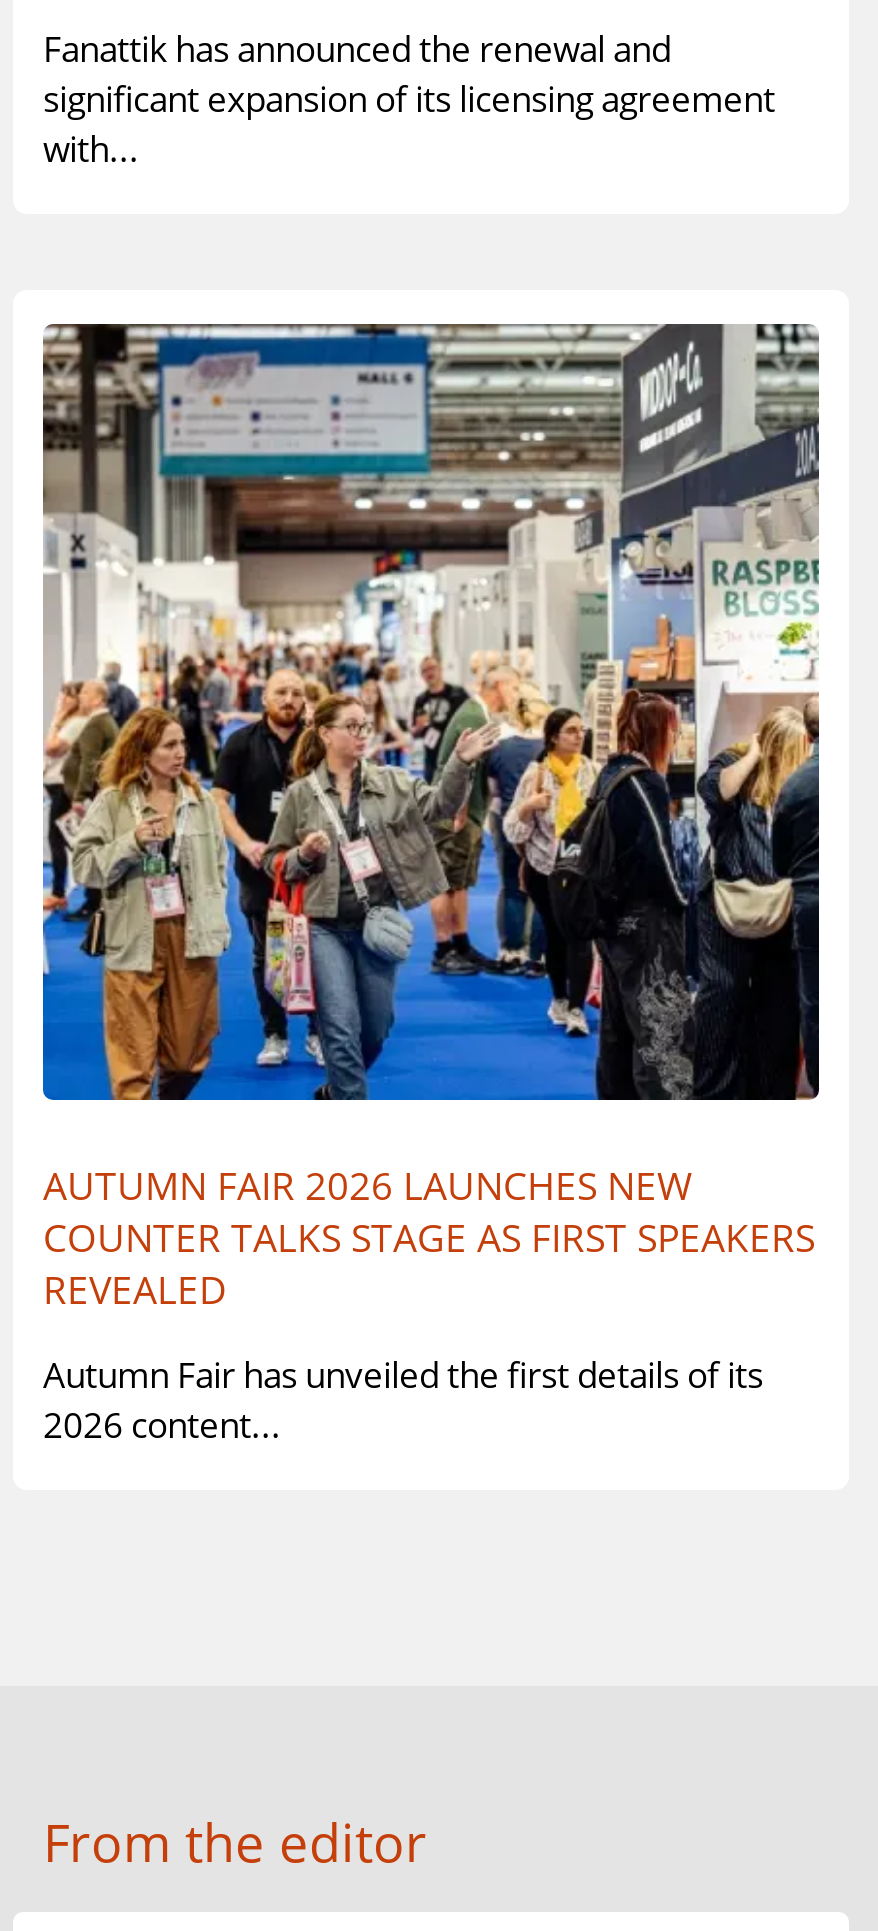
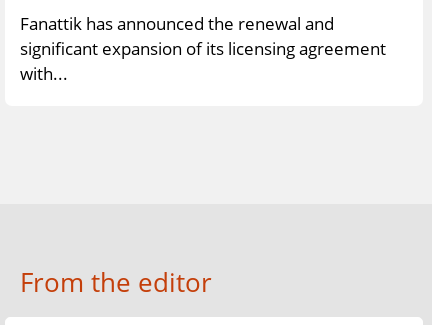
- [image]
- AUTUMN FAIR 2026 LAUNCHES NEW
- COUNTER TALKS STAGE AS FIRST SPEAKERS
- REVEALED
- Autumn Fair has unveiled the first details of its
- 2026 content...
